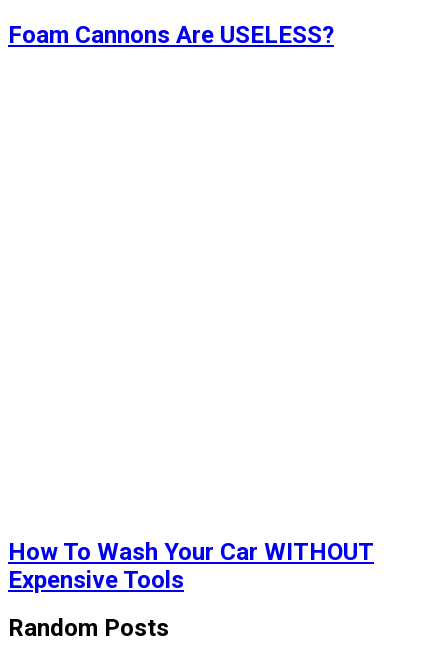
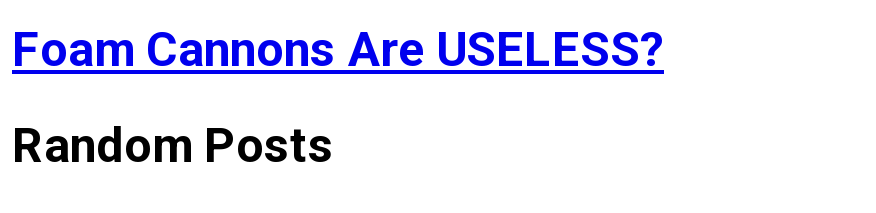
- How To Wash Your Car WITHOUT
- Expensive Tools
